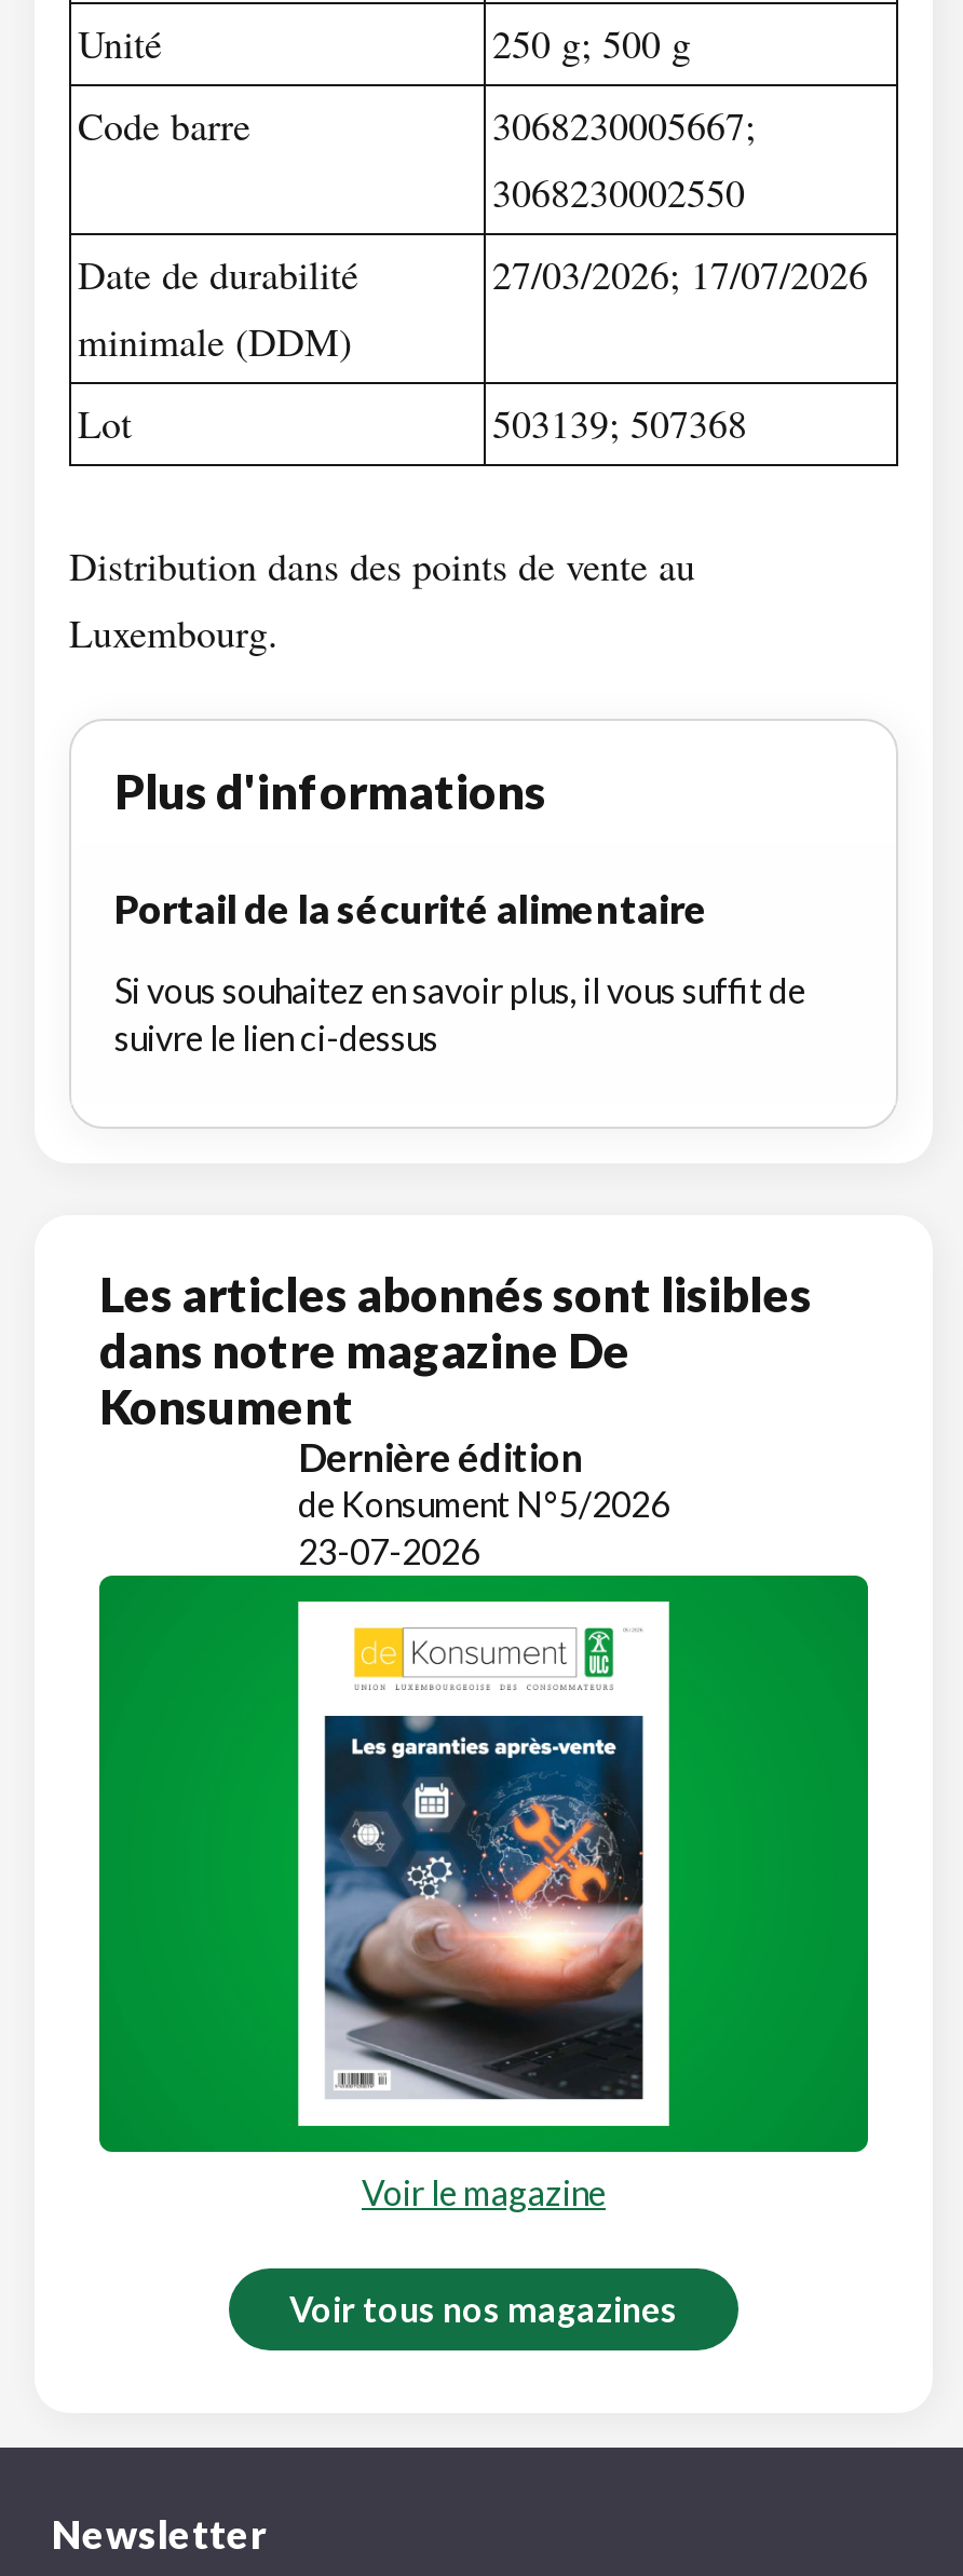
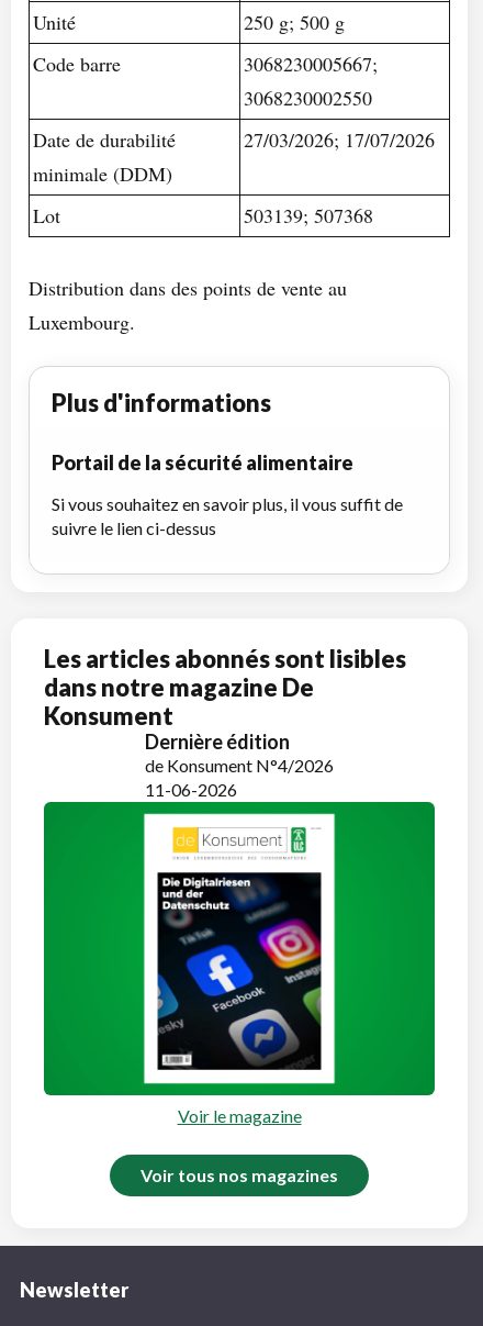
- de Konsument N°5/2026
+ de Konsument N°4/2026

- 23-07-2026
+ 11-06-2026

- [image]
+ [image]
